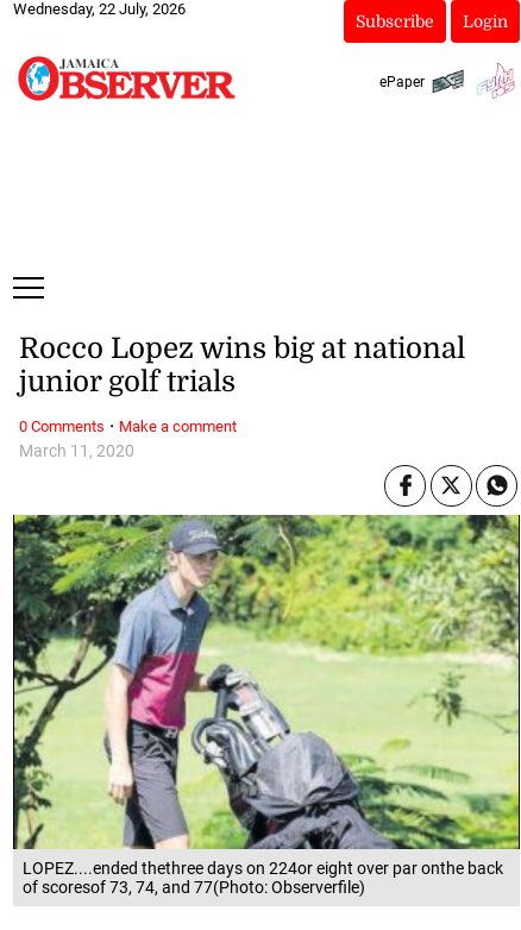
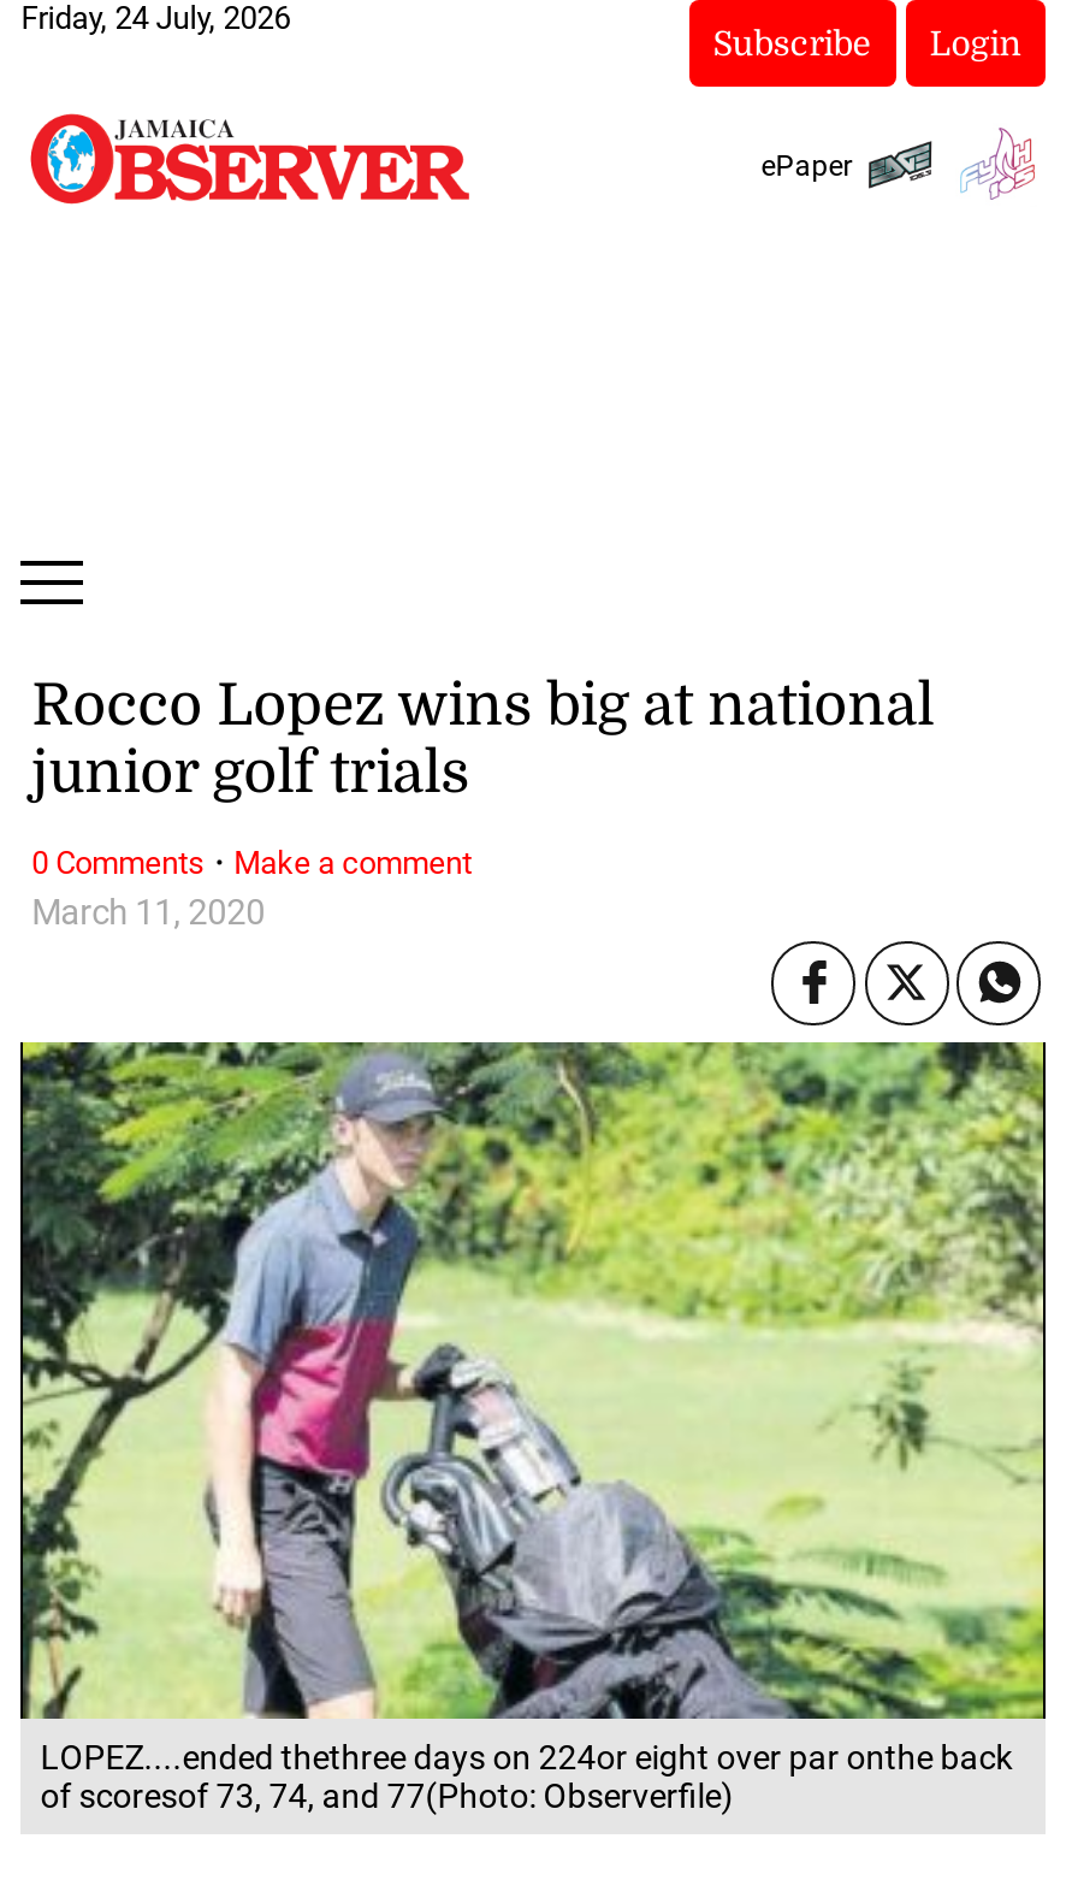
- Wednesday, 22 July, 2026
+ Friday, 24 July, 2026
